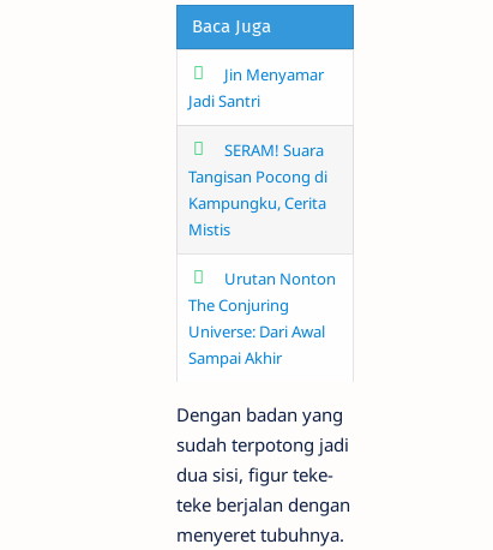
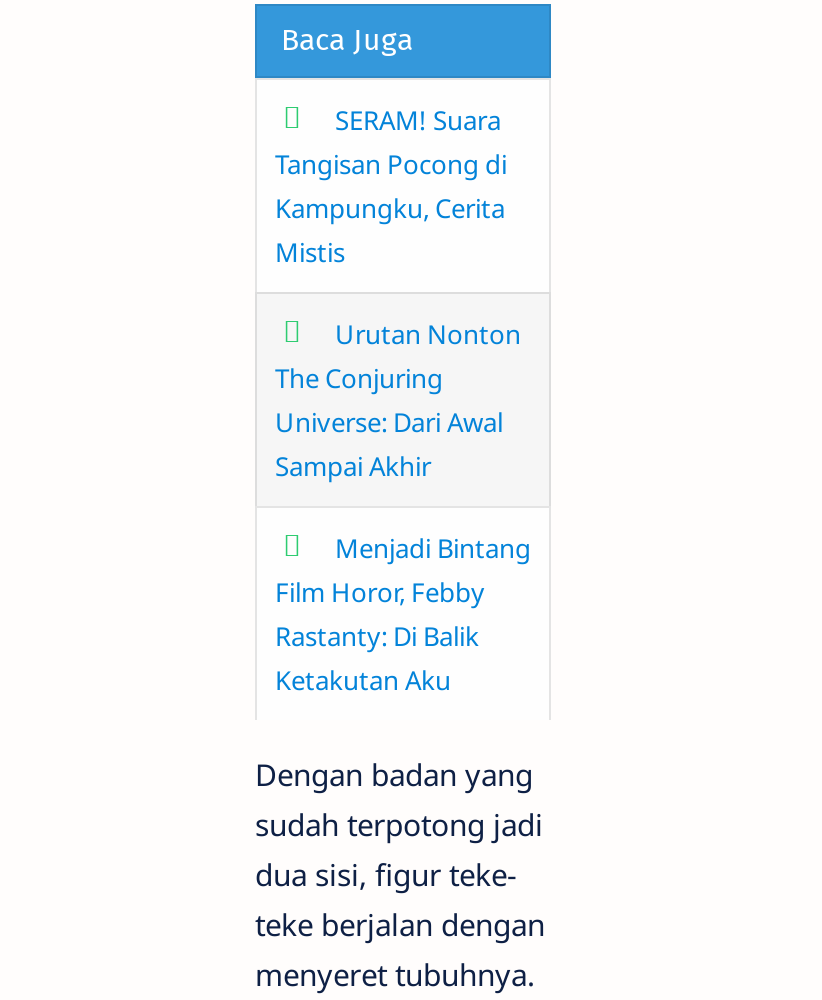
- Jin Menyamar
- Jadi Santri

moved up: SERAM! Suara | Tangisan Pocong di | Kampungku, Cerita | Mistis | Urutan Nonton | The Conjuring | Universe: Dari Awal | Sampai Akhir

+ Menjadi Bintang
+ Film Horor, Febby
+ Rastanty: Di Balik
+ Ketakutan Aku
